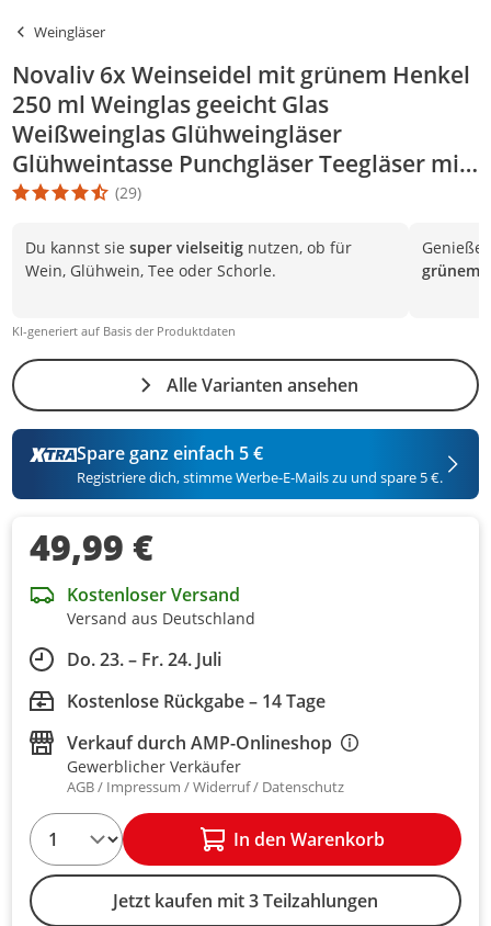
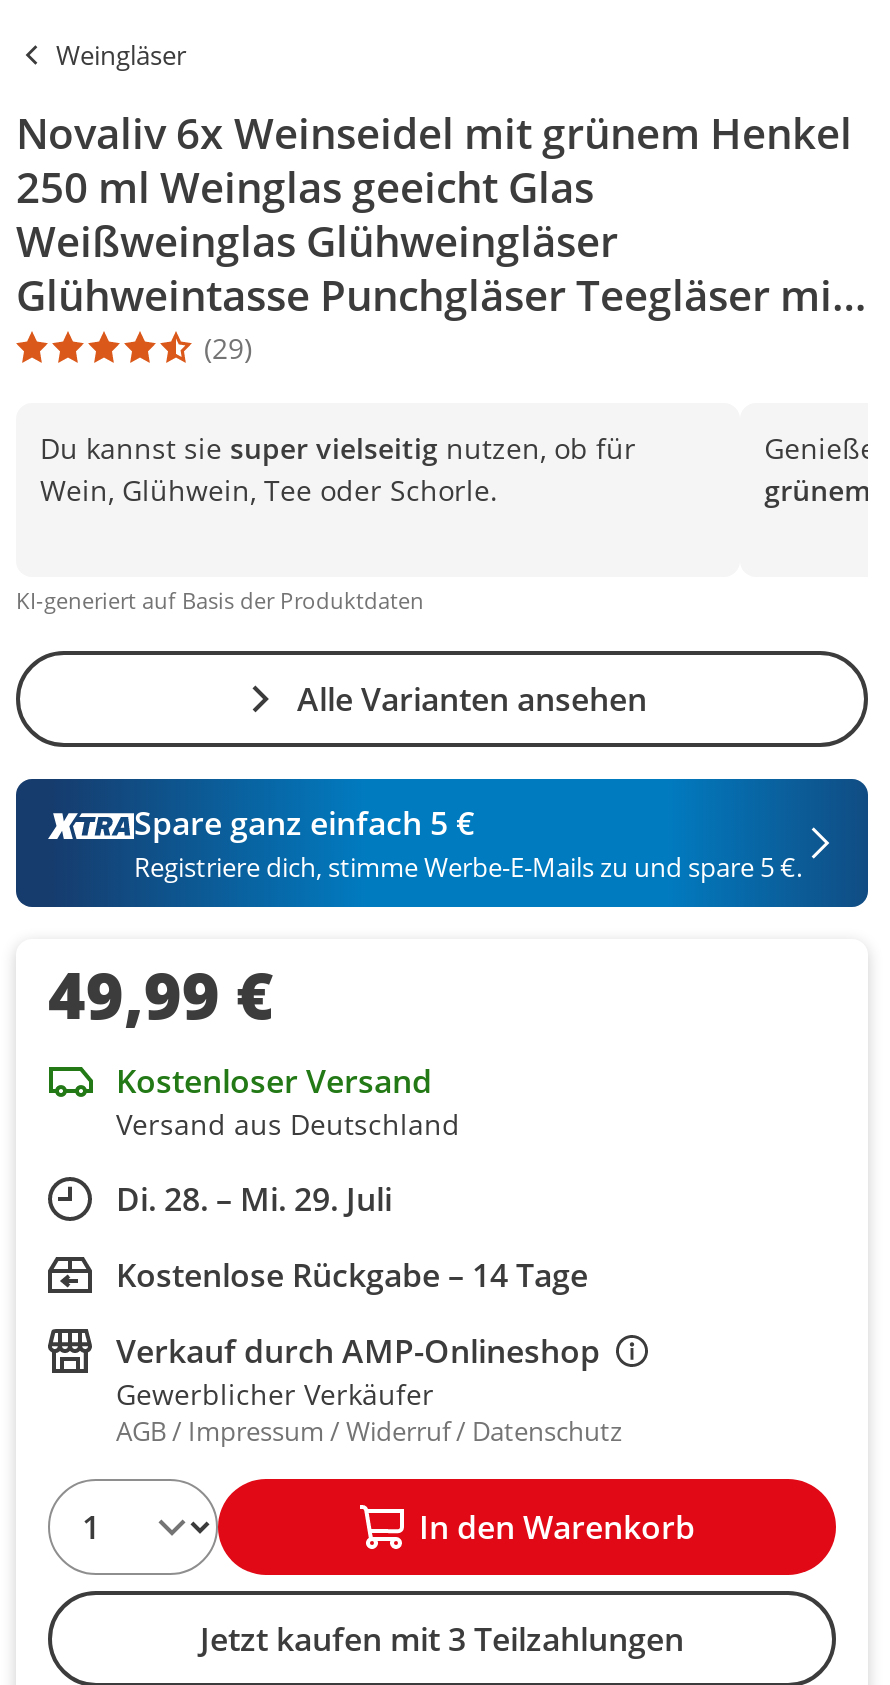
- Do. 23. – Fr. 24. Juli
+ Di. 28. – Mi. 29. Juli
